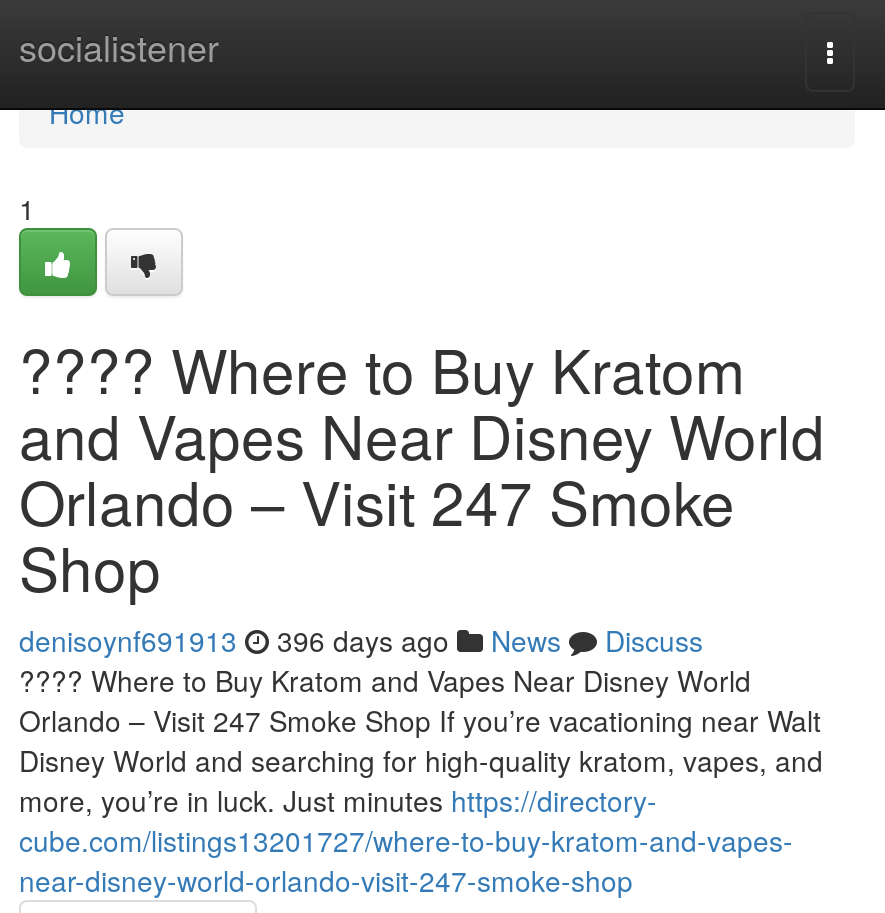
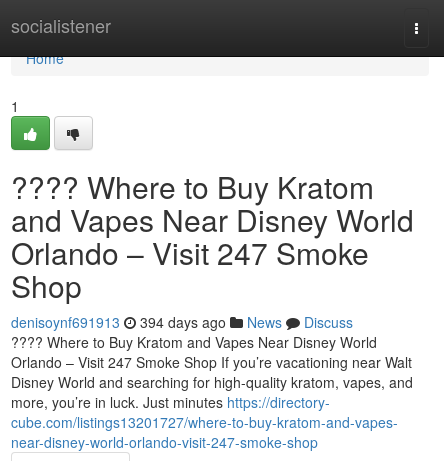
- denisoynf691913 396 days ago News Discuss
+ denisoynf691913 394 days ago News Discuss
